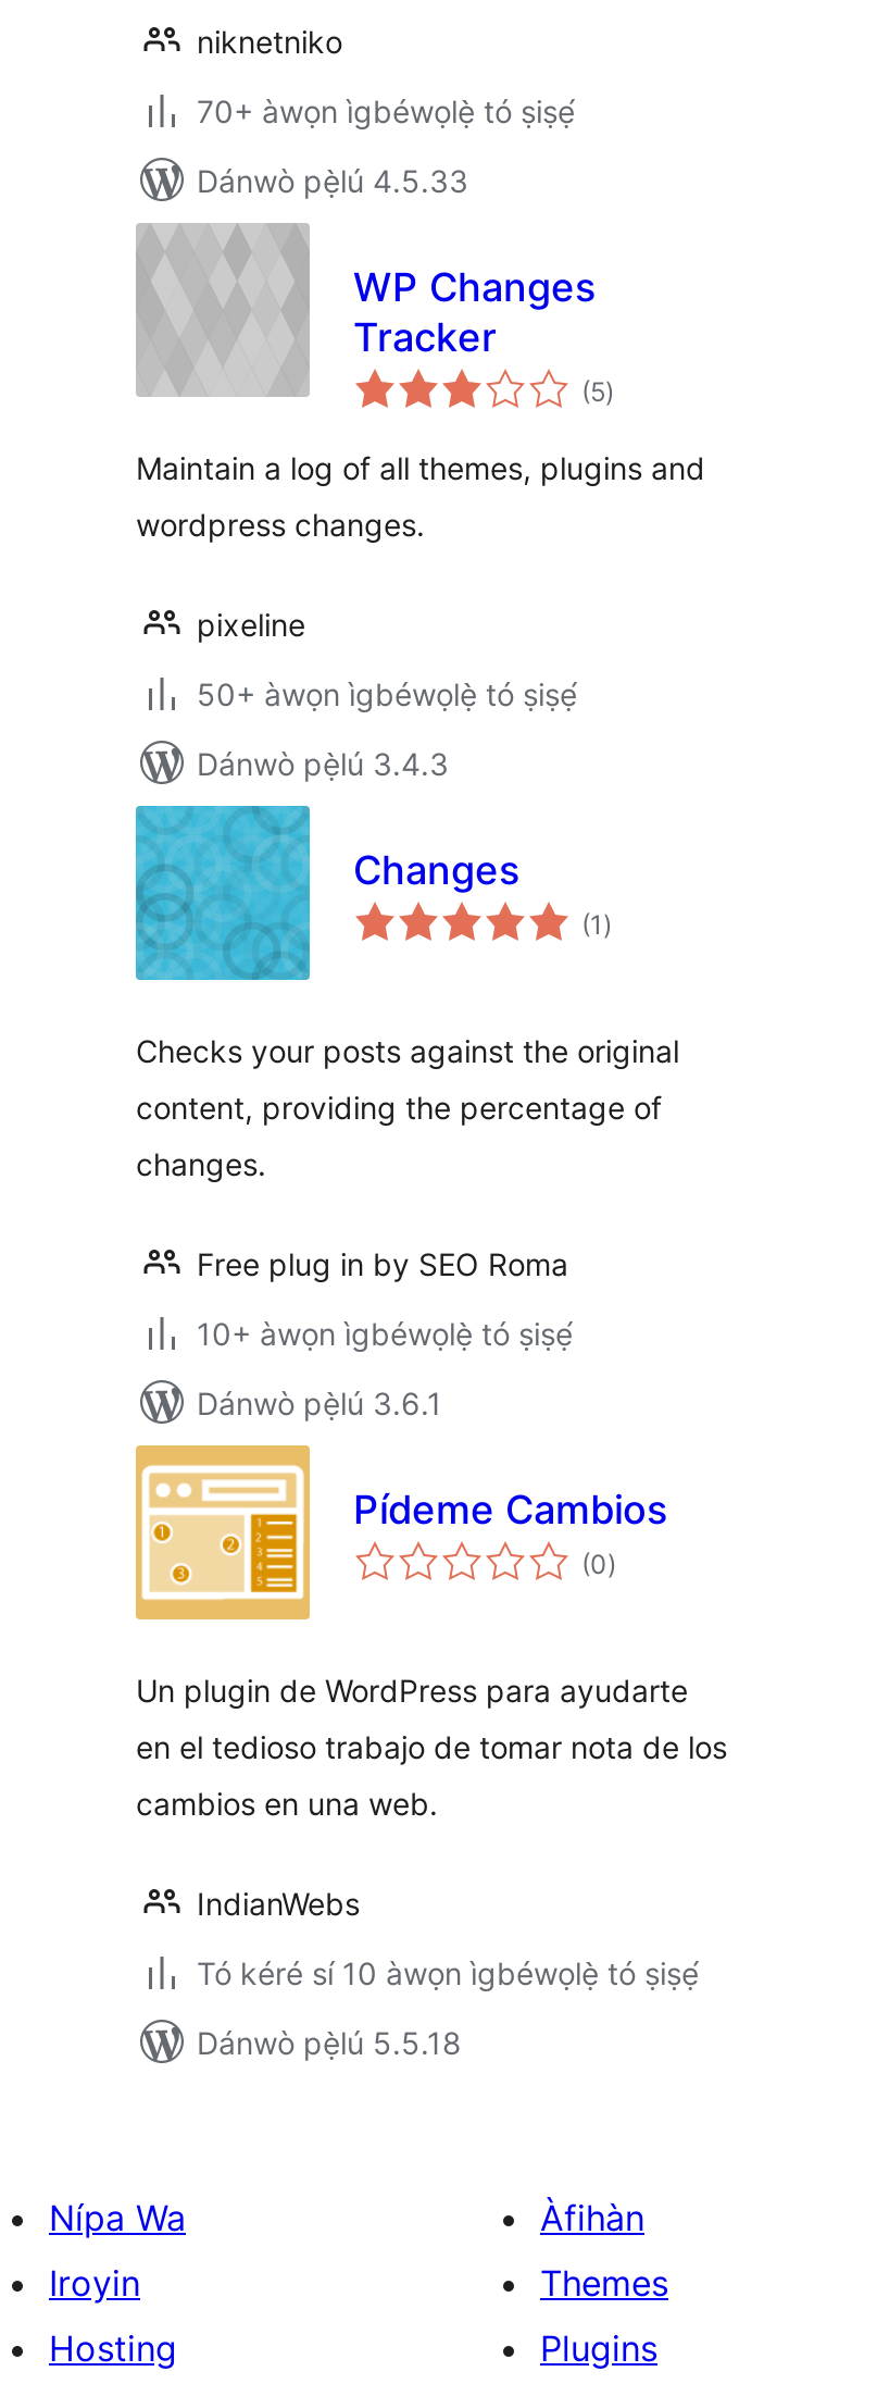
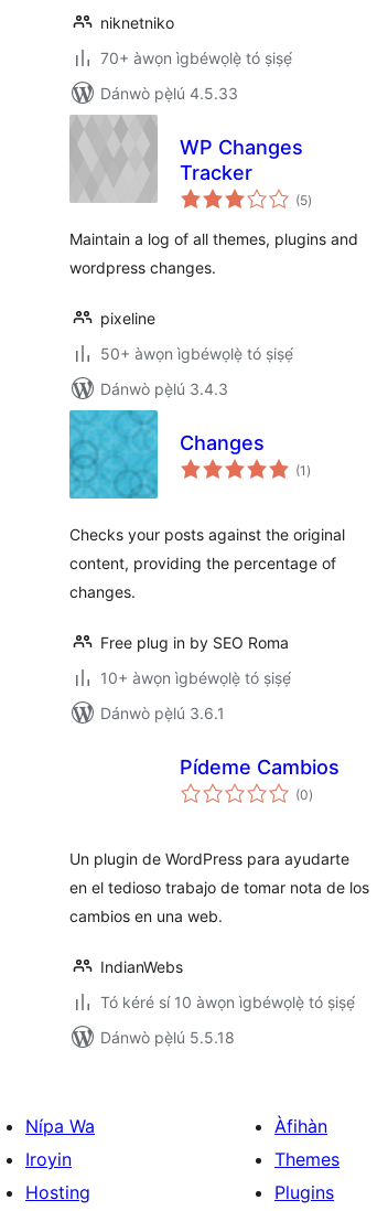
- [image]
